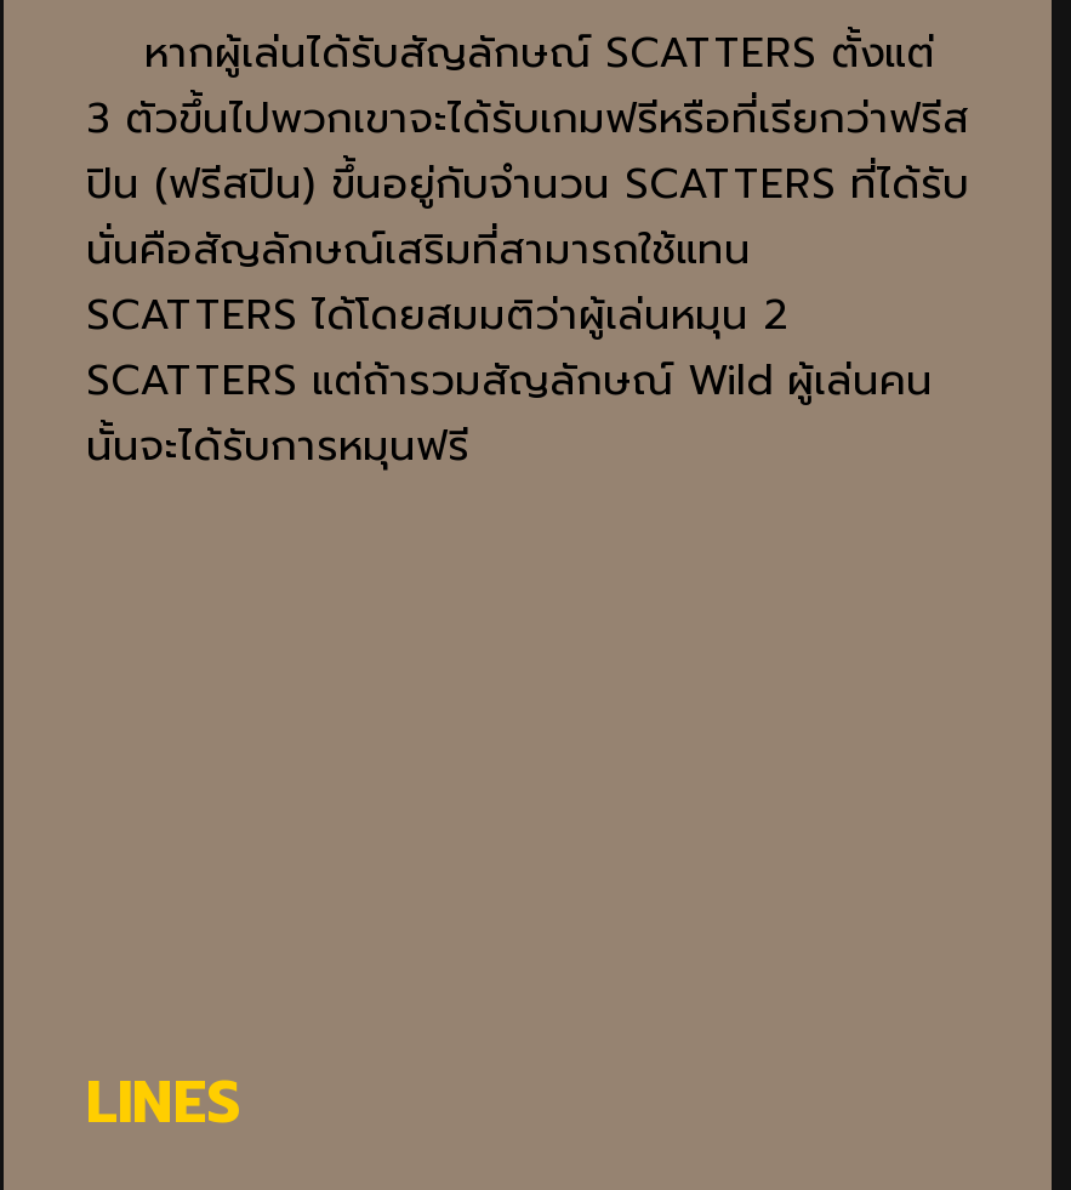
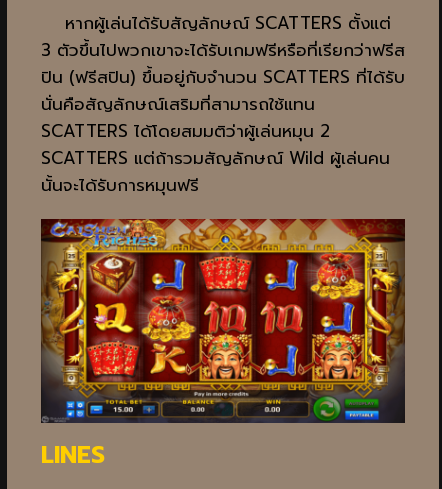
+ [image]
